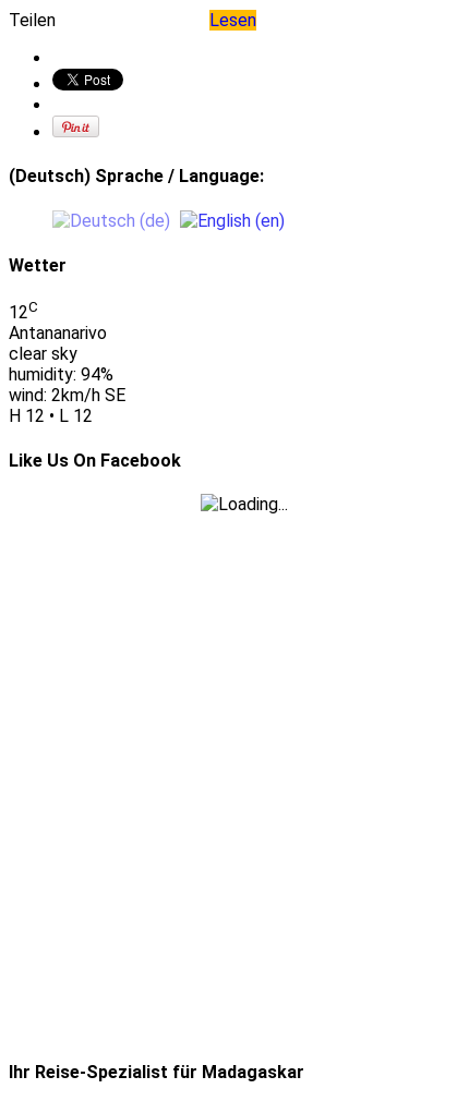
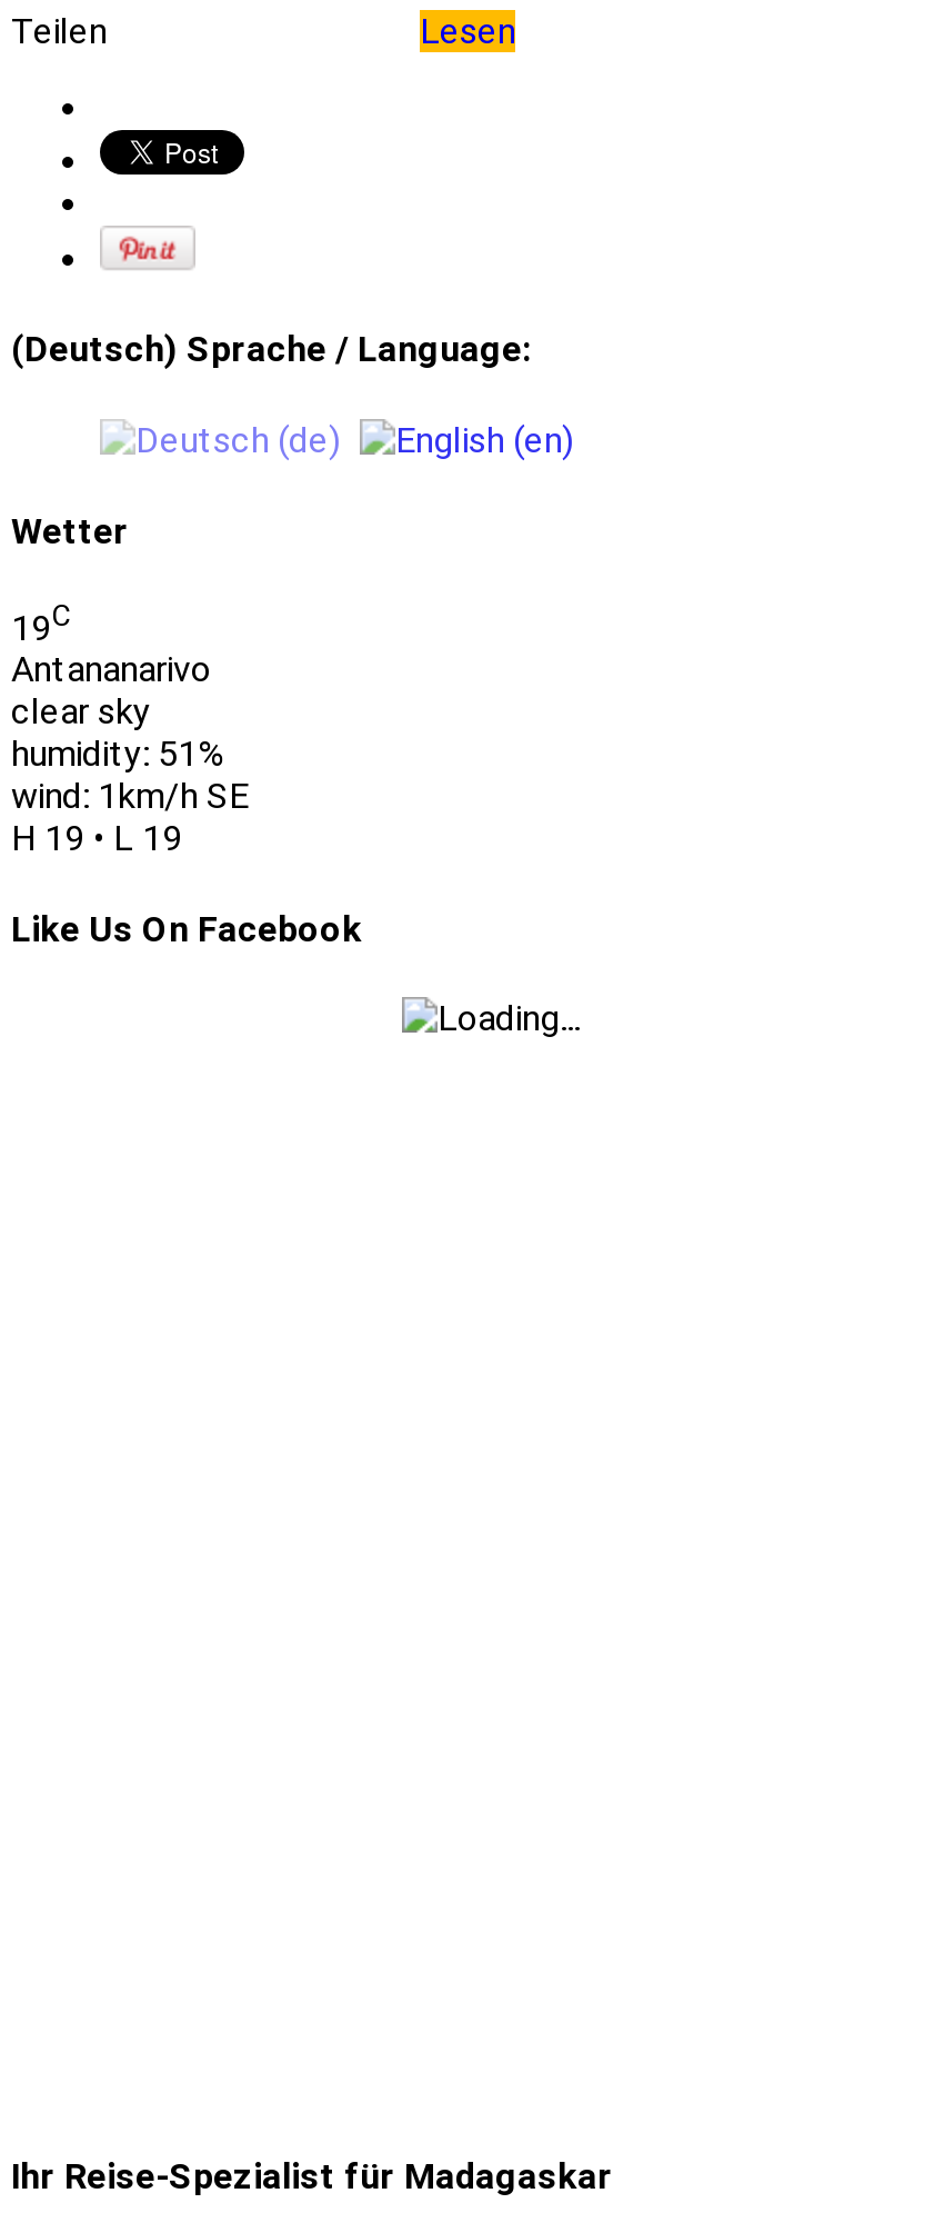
- 12C
+ 19C

- humidity: 94%
+ humidity: 51%

- wind: 2km/h SE
+ wind: 1km/h SE

- H 12 • L 12
+ H 19 • L 19
